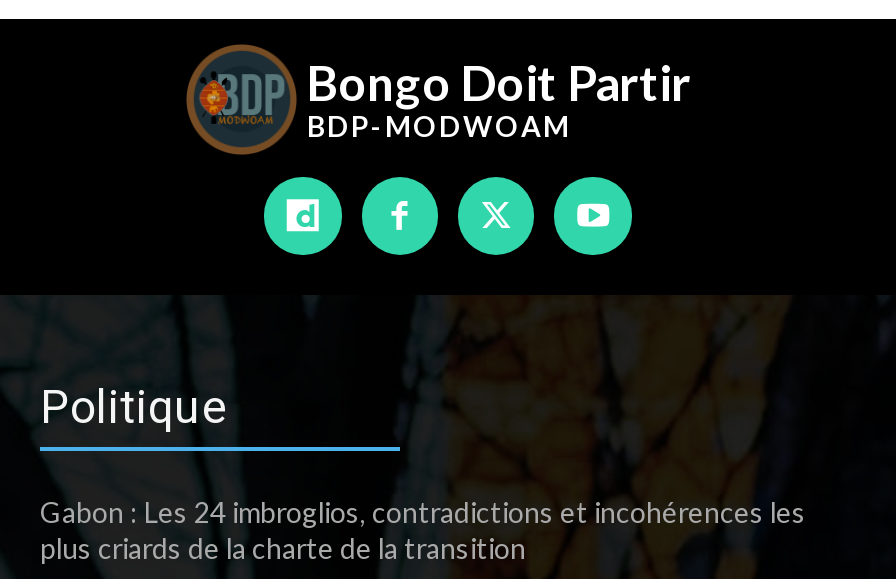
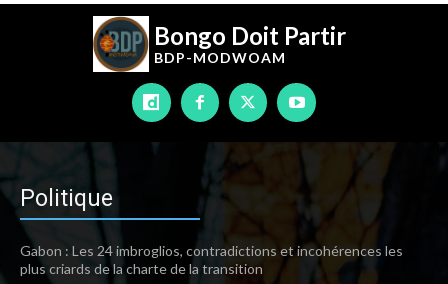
- [image]
+ [image]
